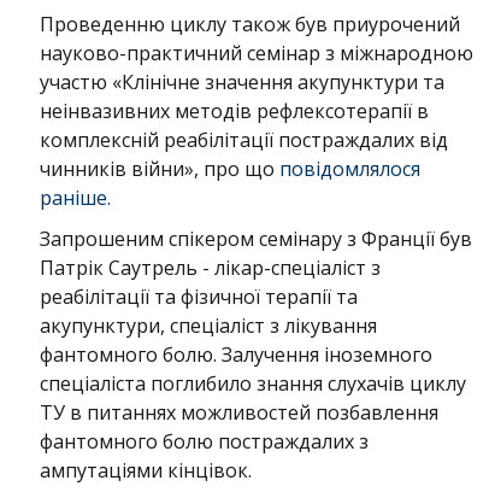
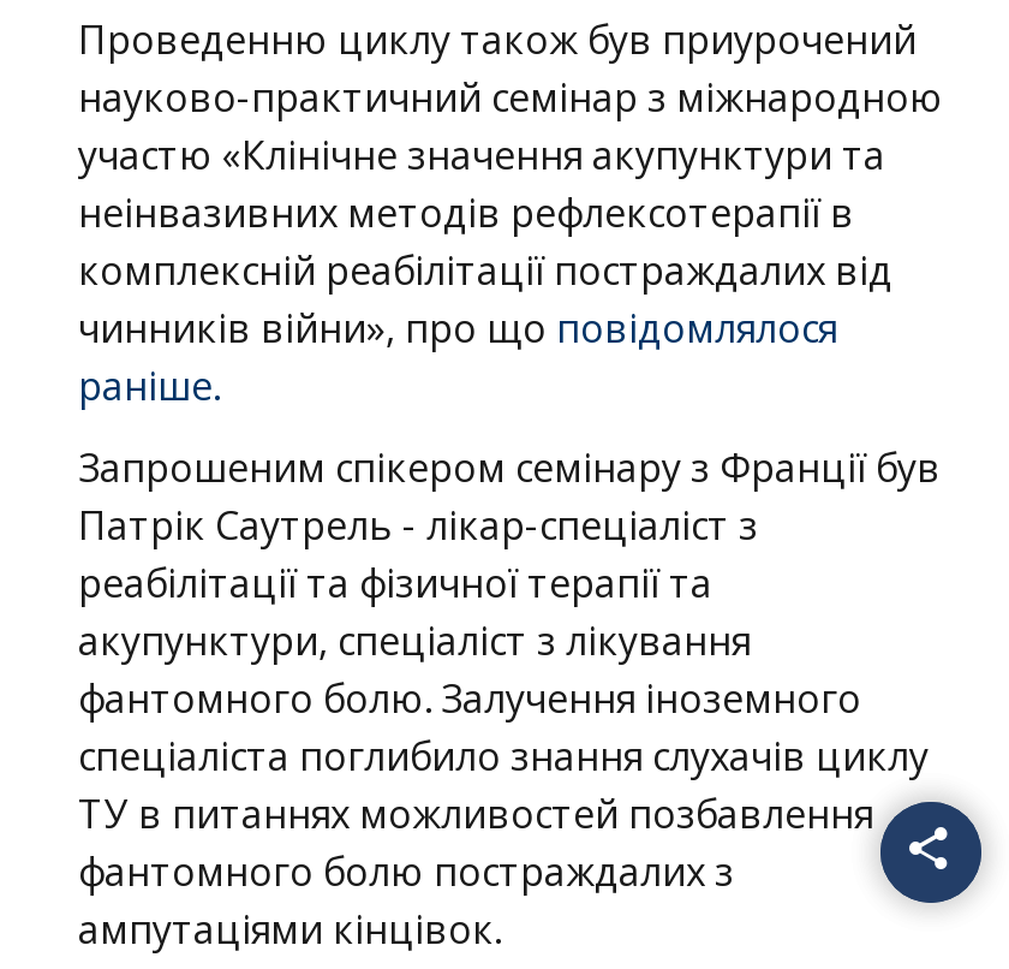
+ [image]
